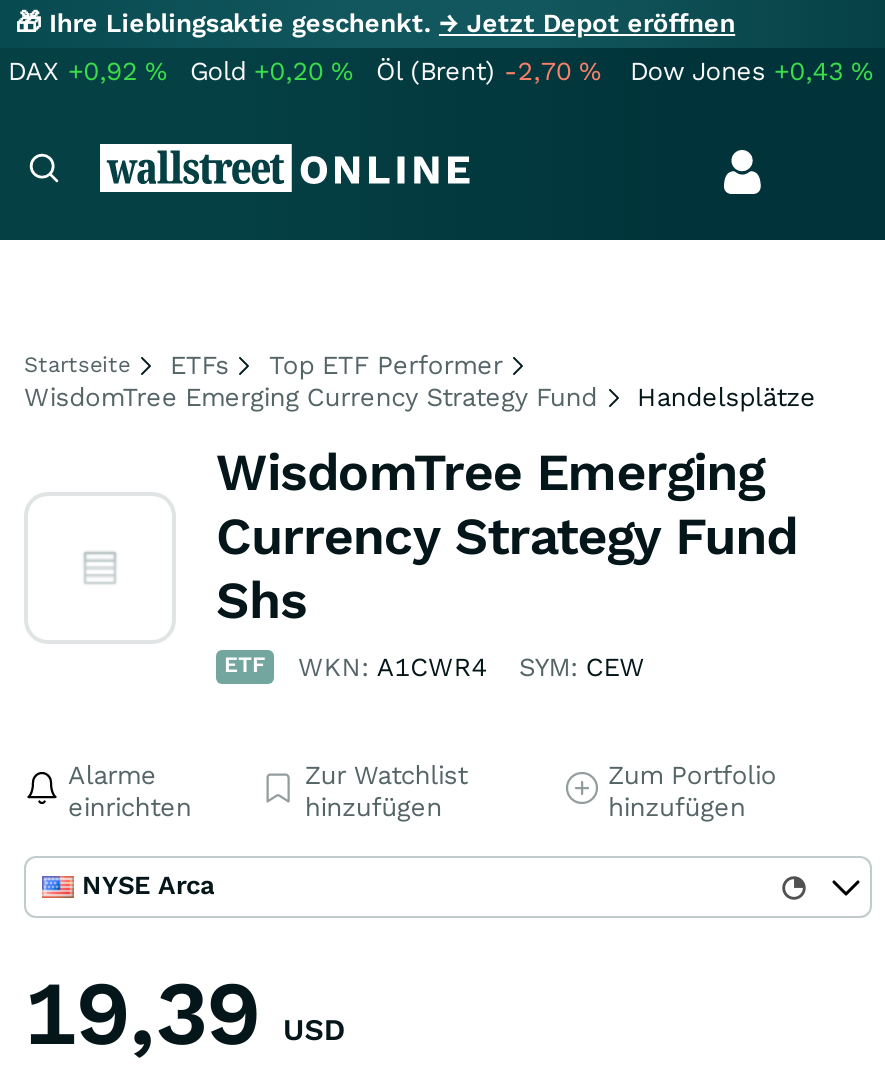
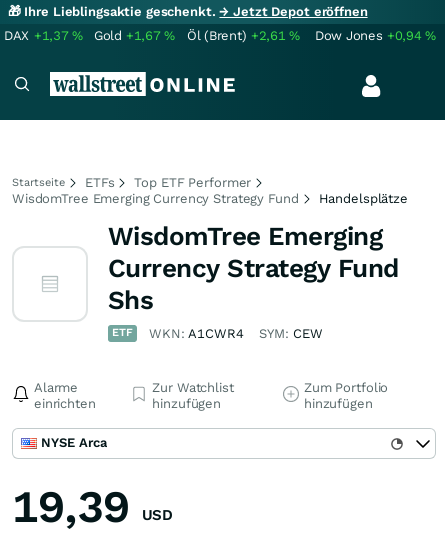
- DAX +0,92%
+ DAX +1,37%

- Gold +0,20%
+ Gold +1,67%

- Öl (Brent) -2,70%
+ Öl (Brent) +2,61%

- Dow Jones +0,43%
+ Dow Jones +0,94%
